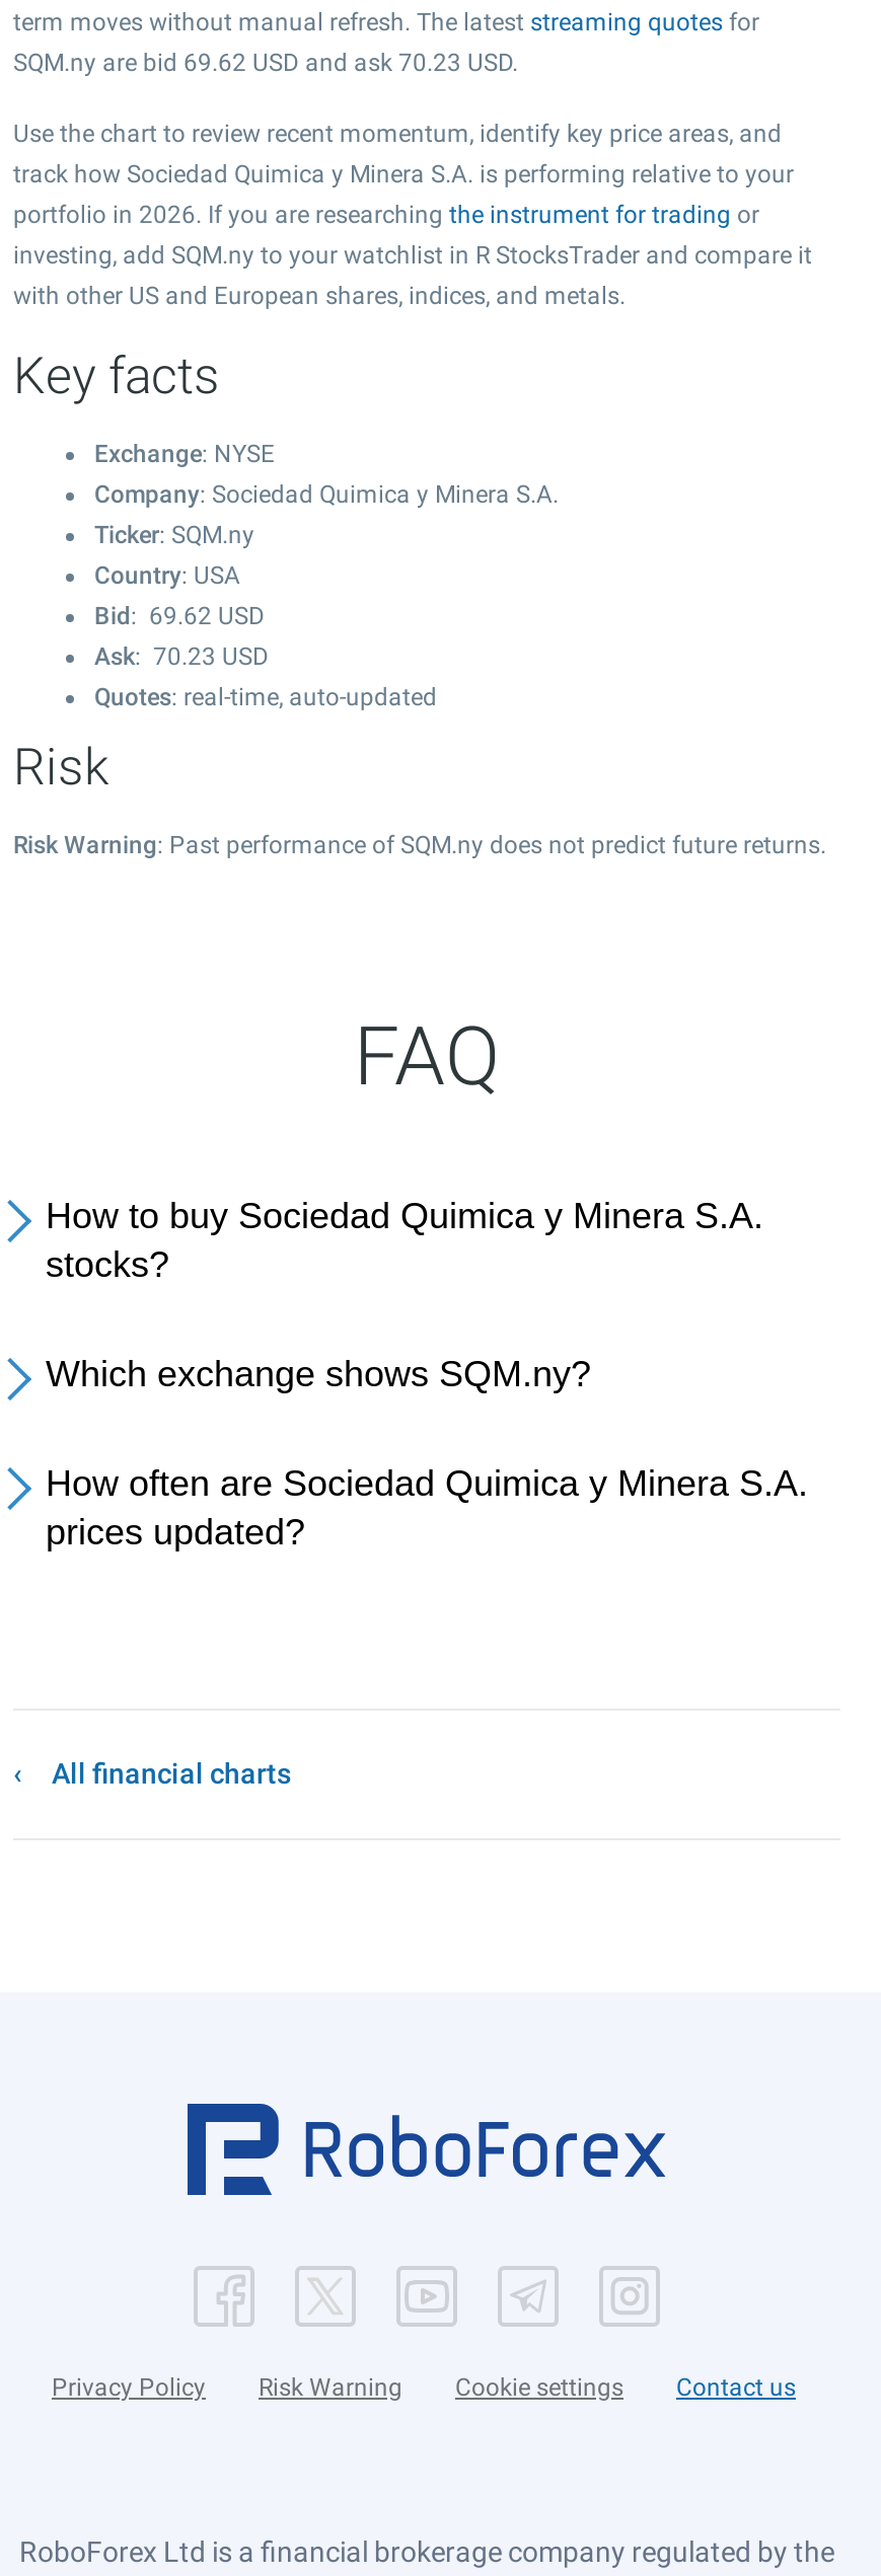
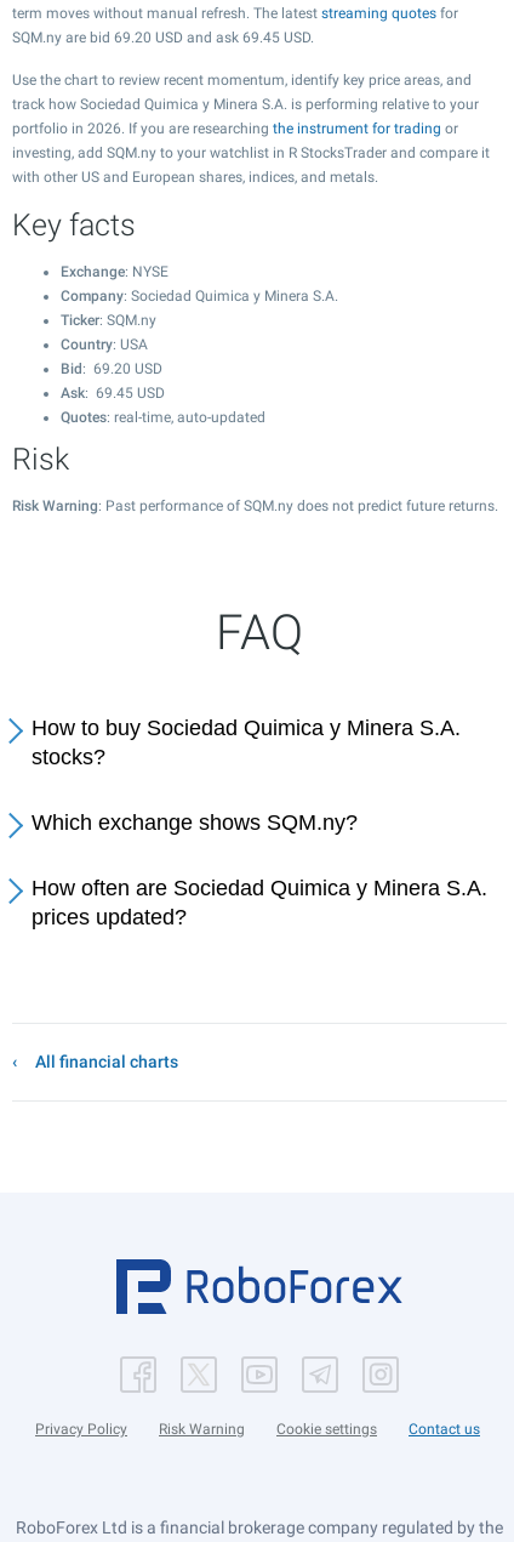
- SQM.ny are bid 69.62 USD and ask 70.23 USD.
+ SQM.ny are bid 69.20 USD and ask 69.45 USD.

- Bid: 69.62 USD
+ Bid: 69.20 USD

- Ask: 70.23 USD
+ Ask: 69.45 USD
